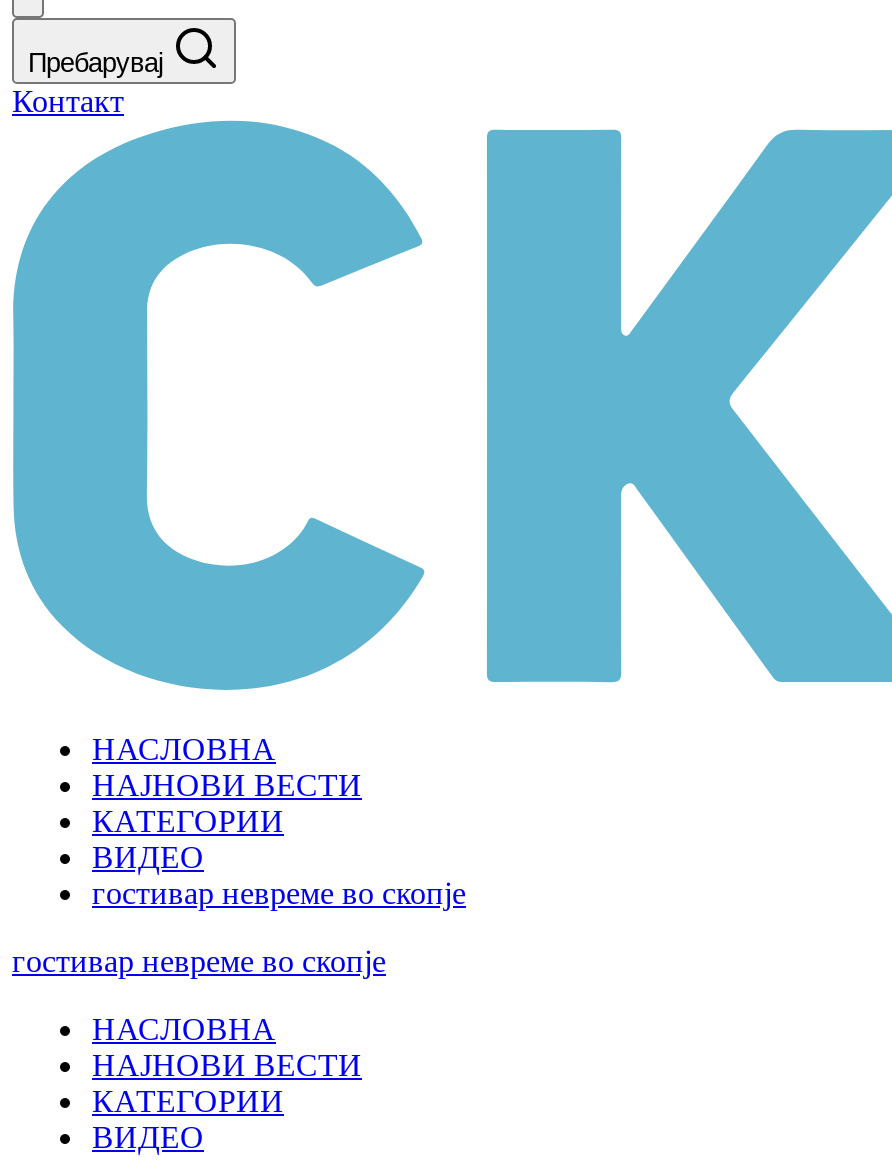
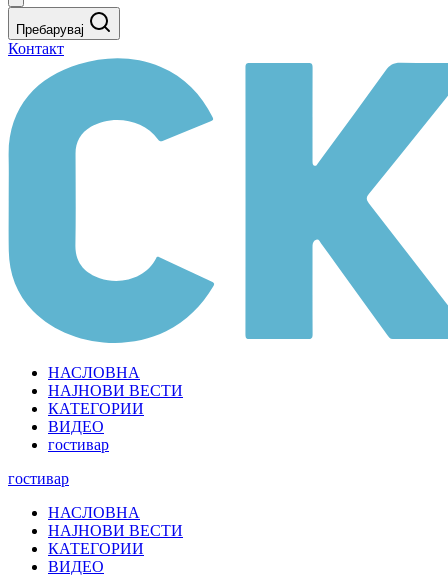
- гостивар невреме во скопје
+ гостивар

- гостивар невреме во скопје
+ гостивар
